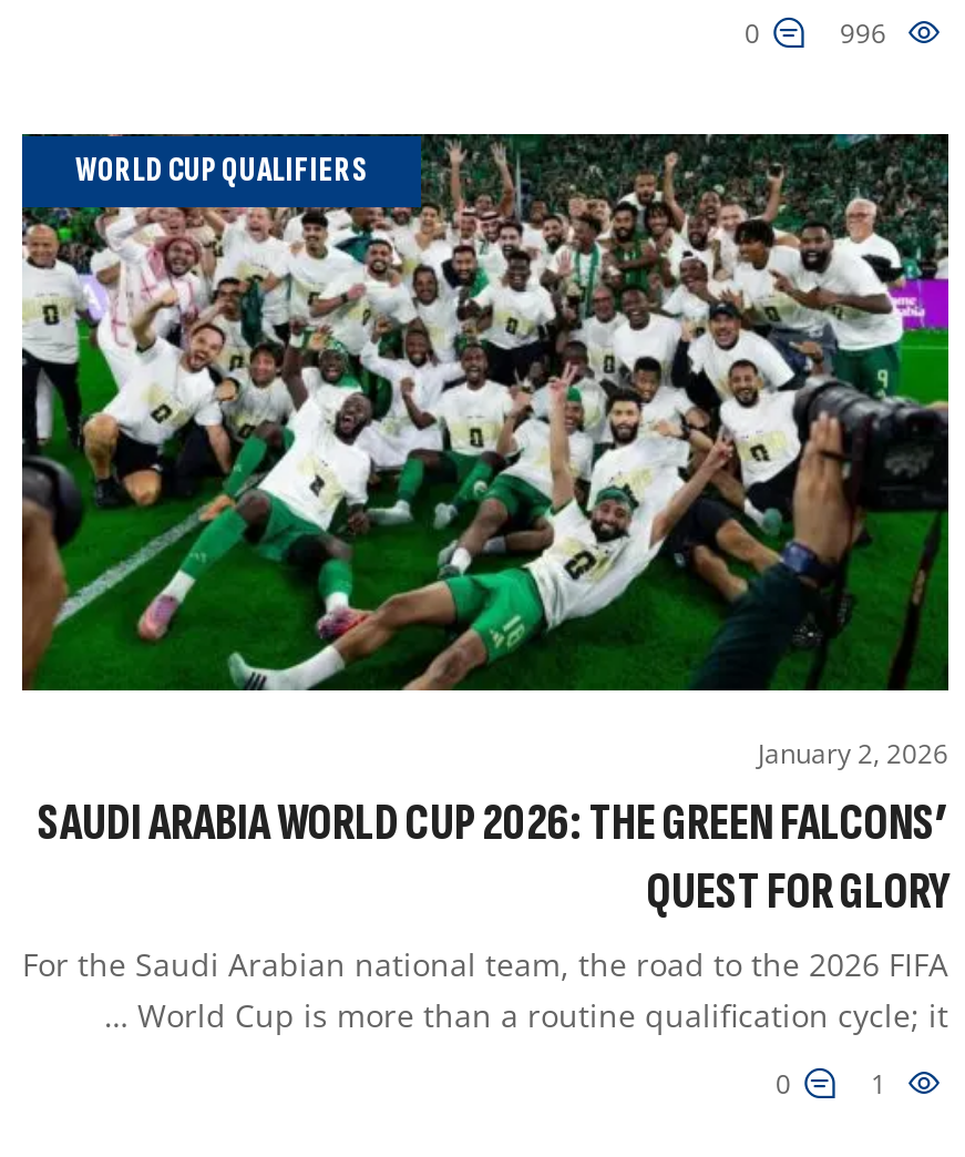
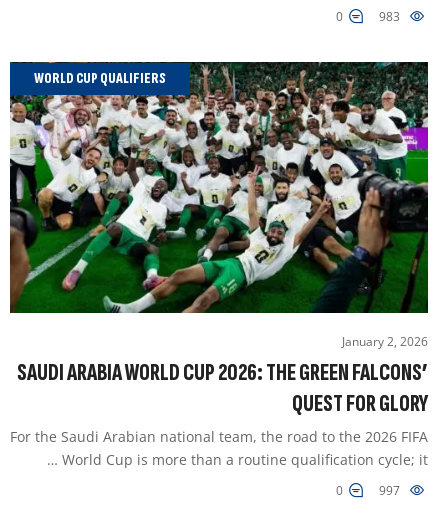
- 996
+ 983

- 1
+ 997
